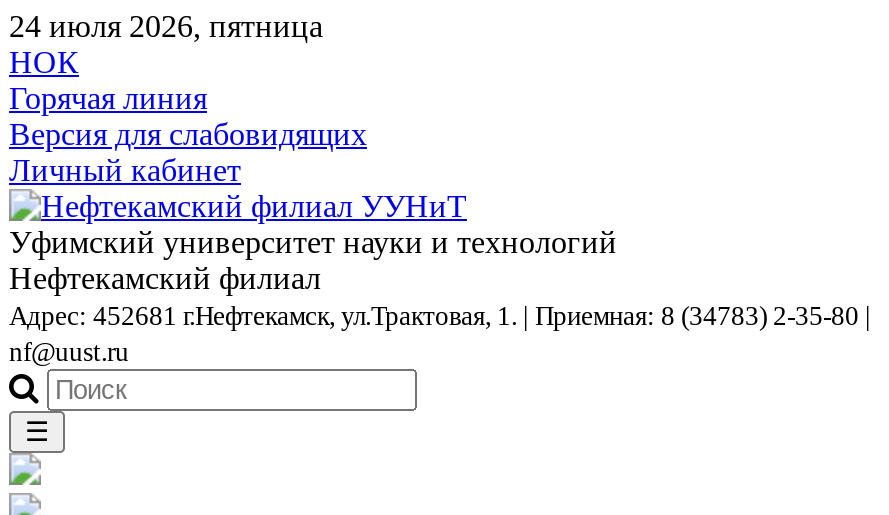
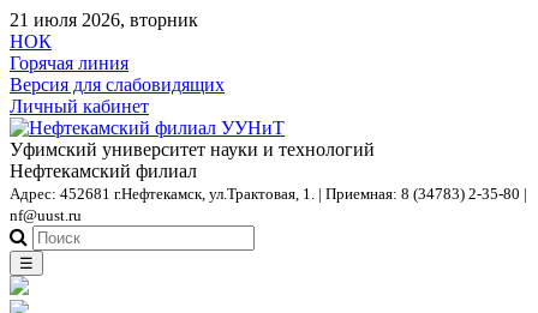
- 24 июля 2026, пятница
+ 21 июля 2026, вторник
